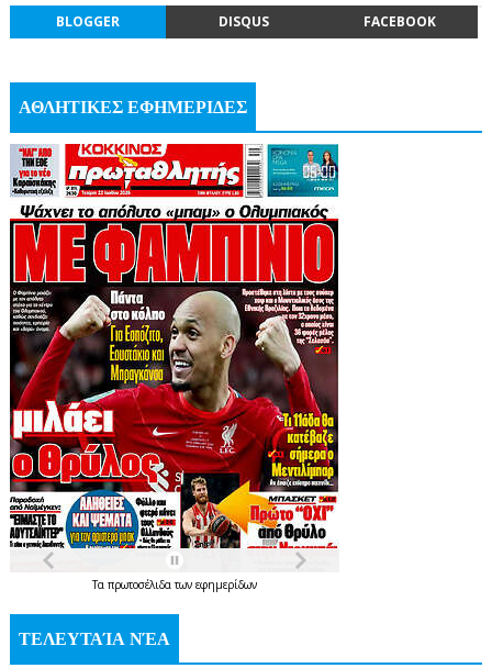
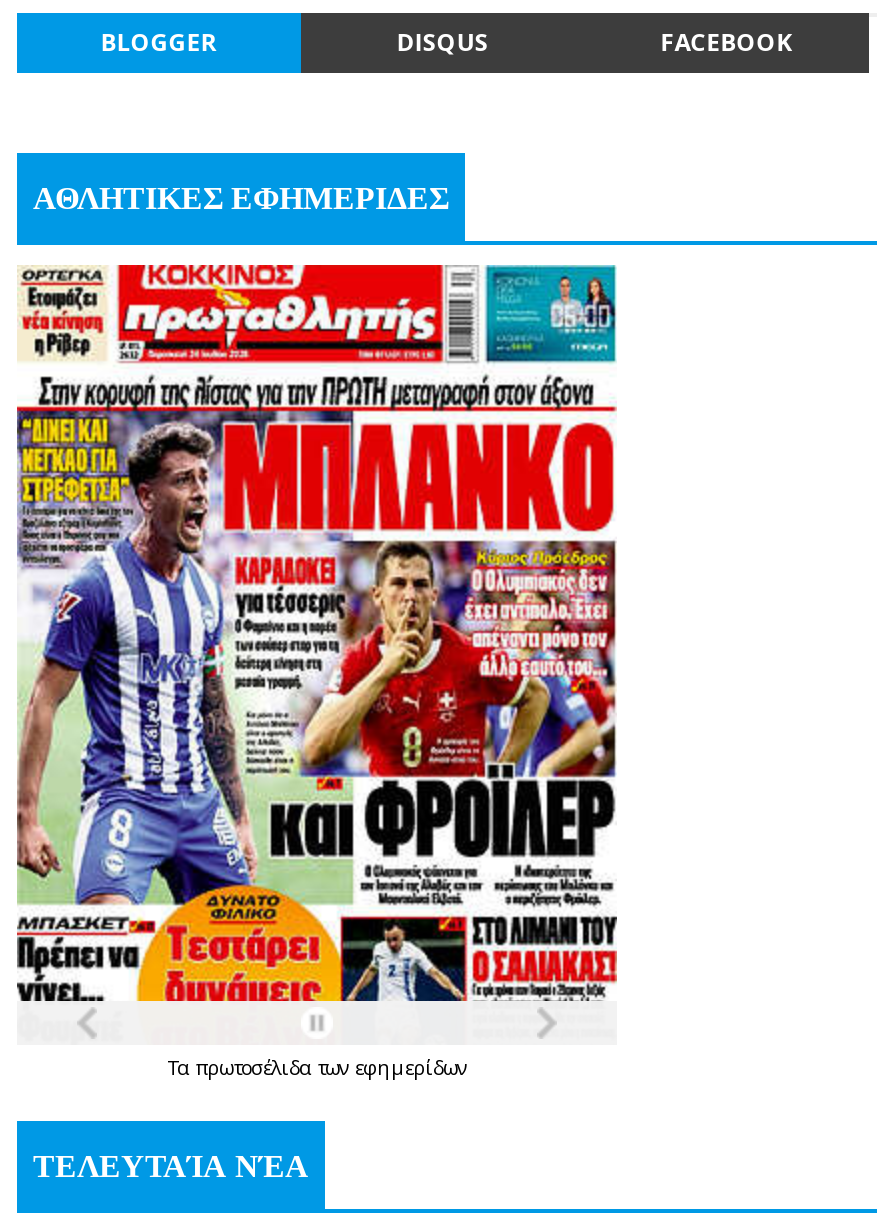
- [image]
+ [image]
